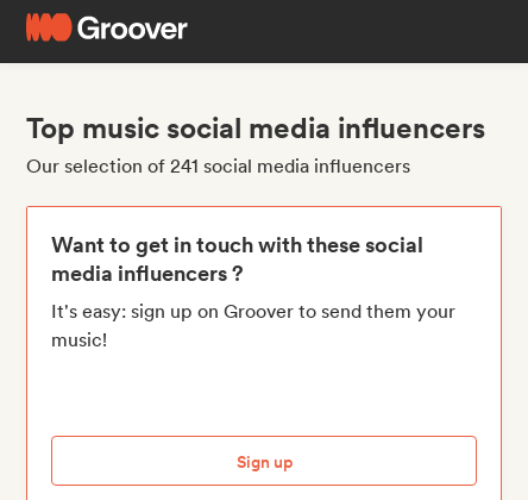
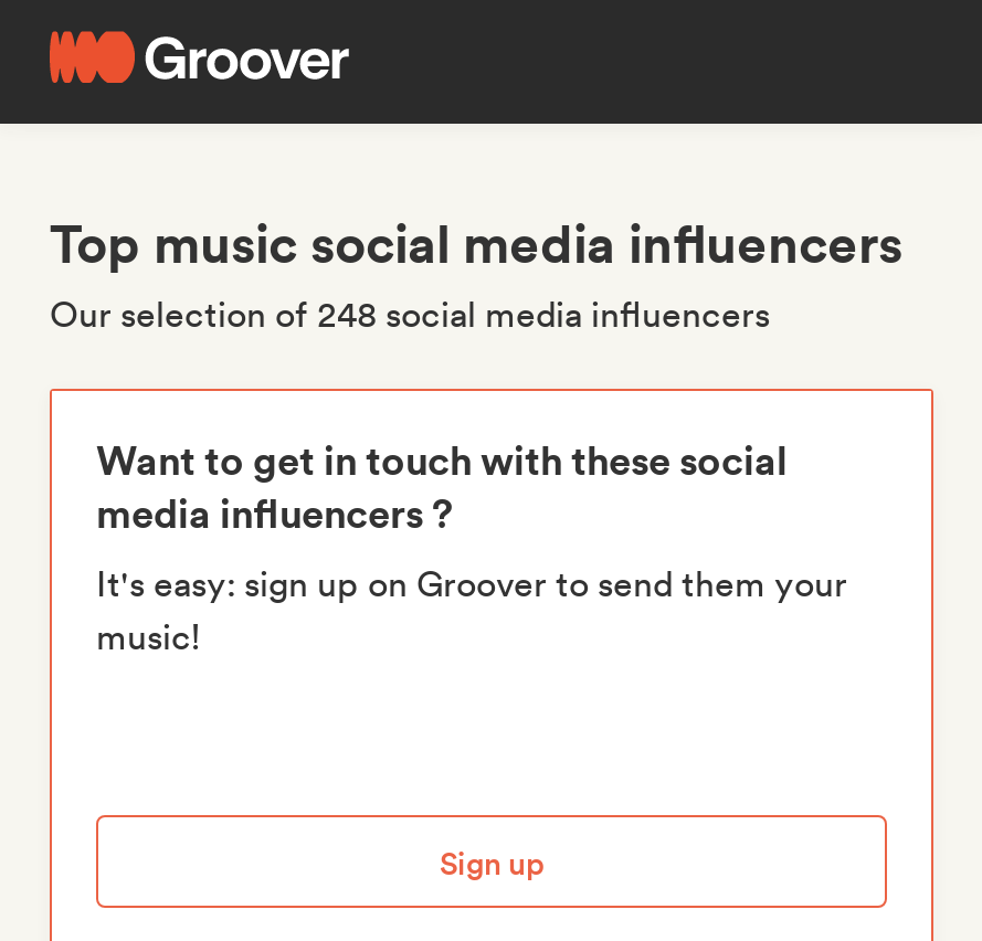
- Our selection of 241 social media influencers
+ Our selection of 248 social media influencers
